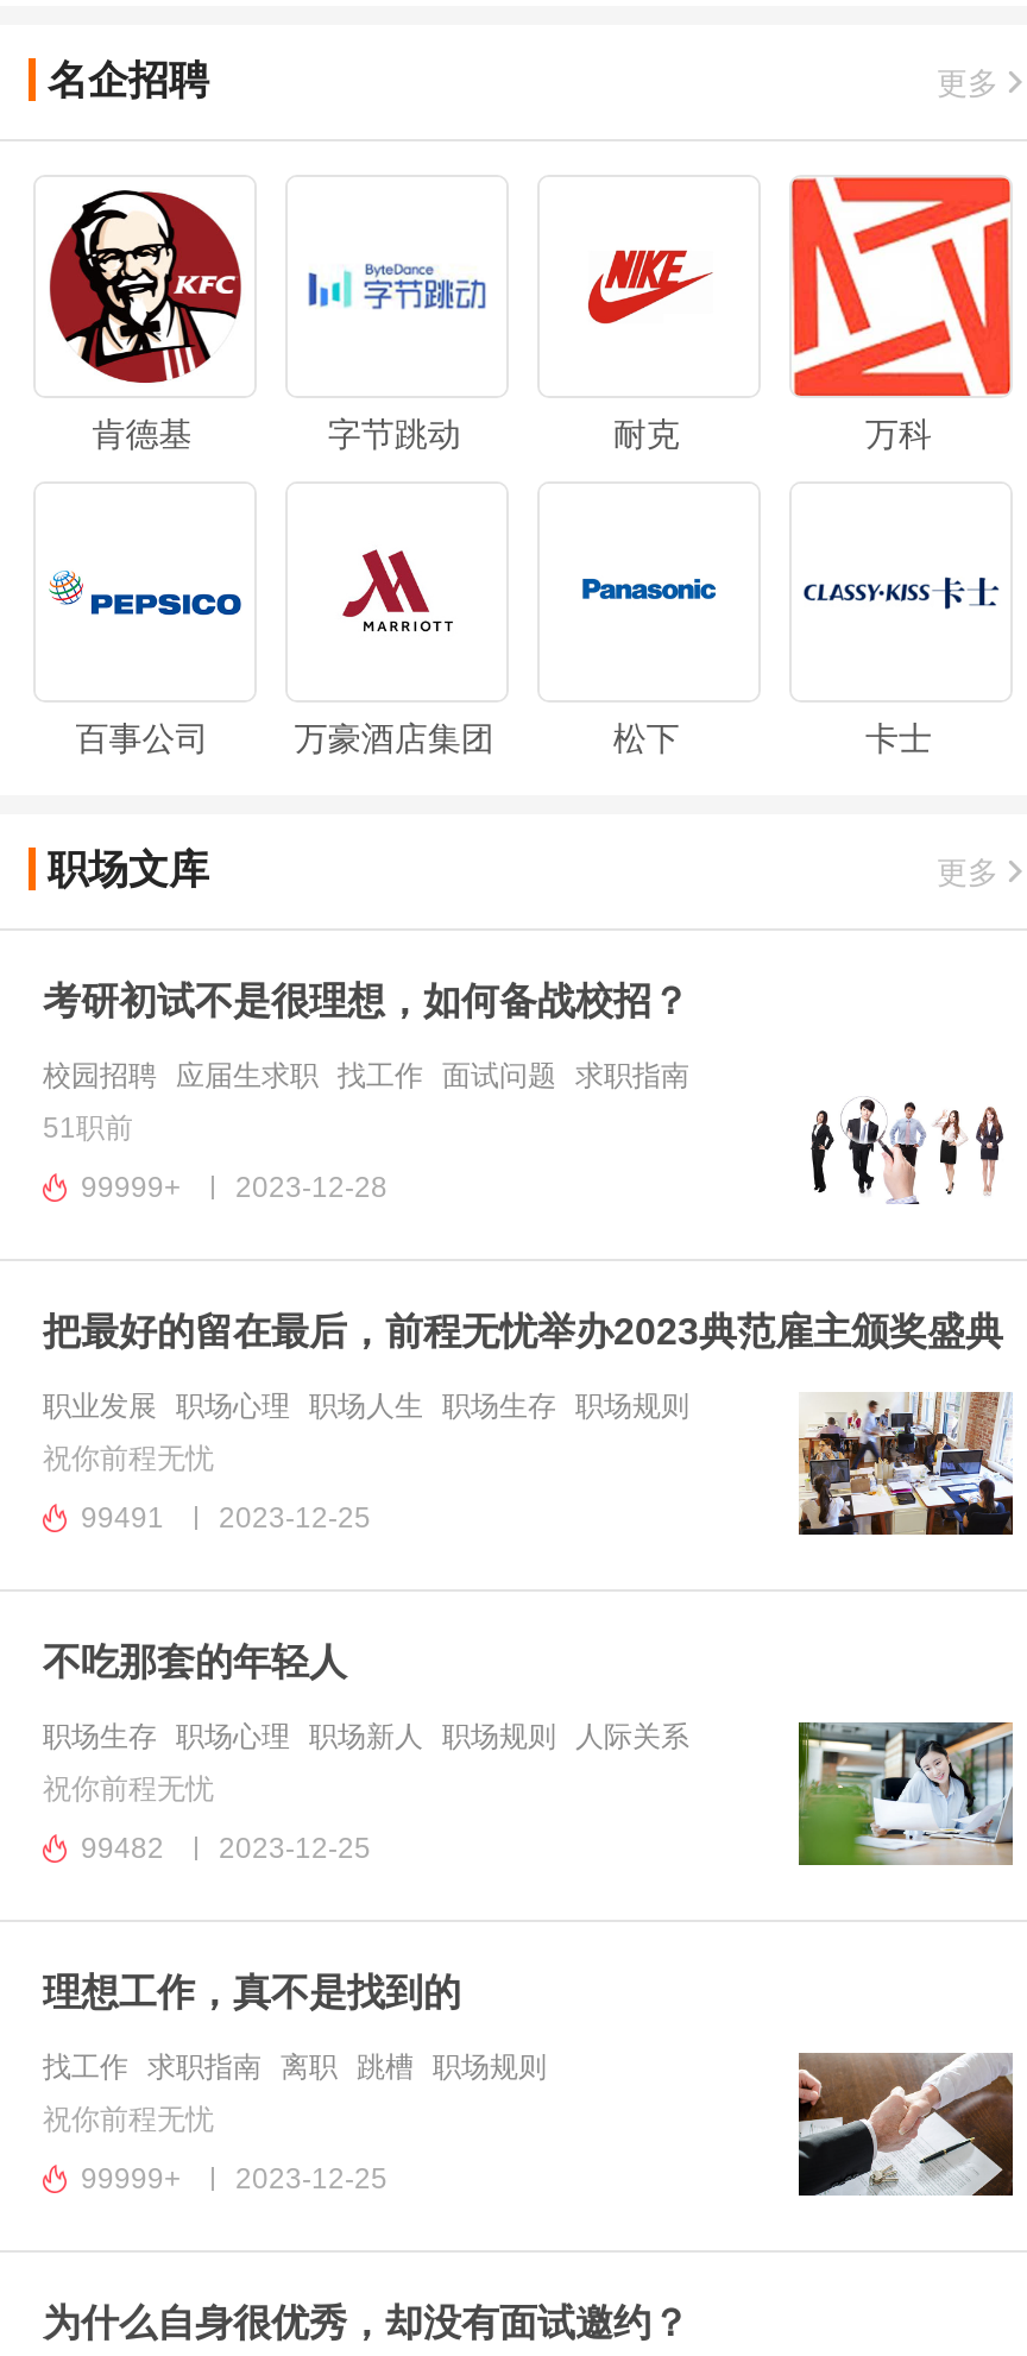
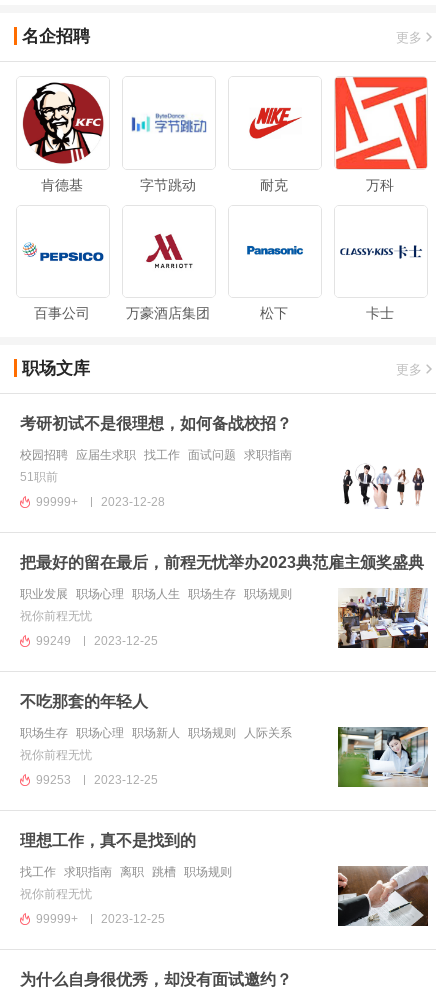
- 99491 2023-12-25
+ 99249 2023-12-25

- 99482 2023-12-25
+ 99253 2023-12-25
